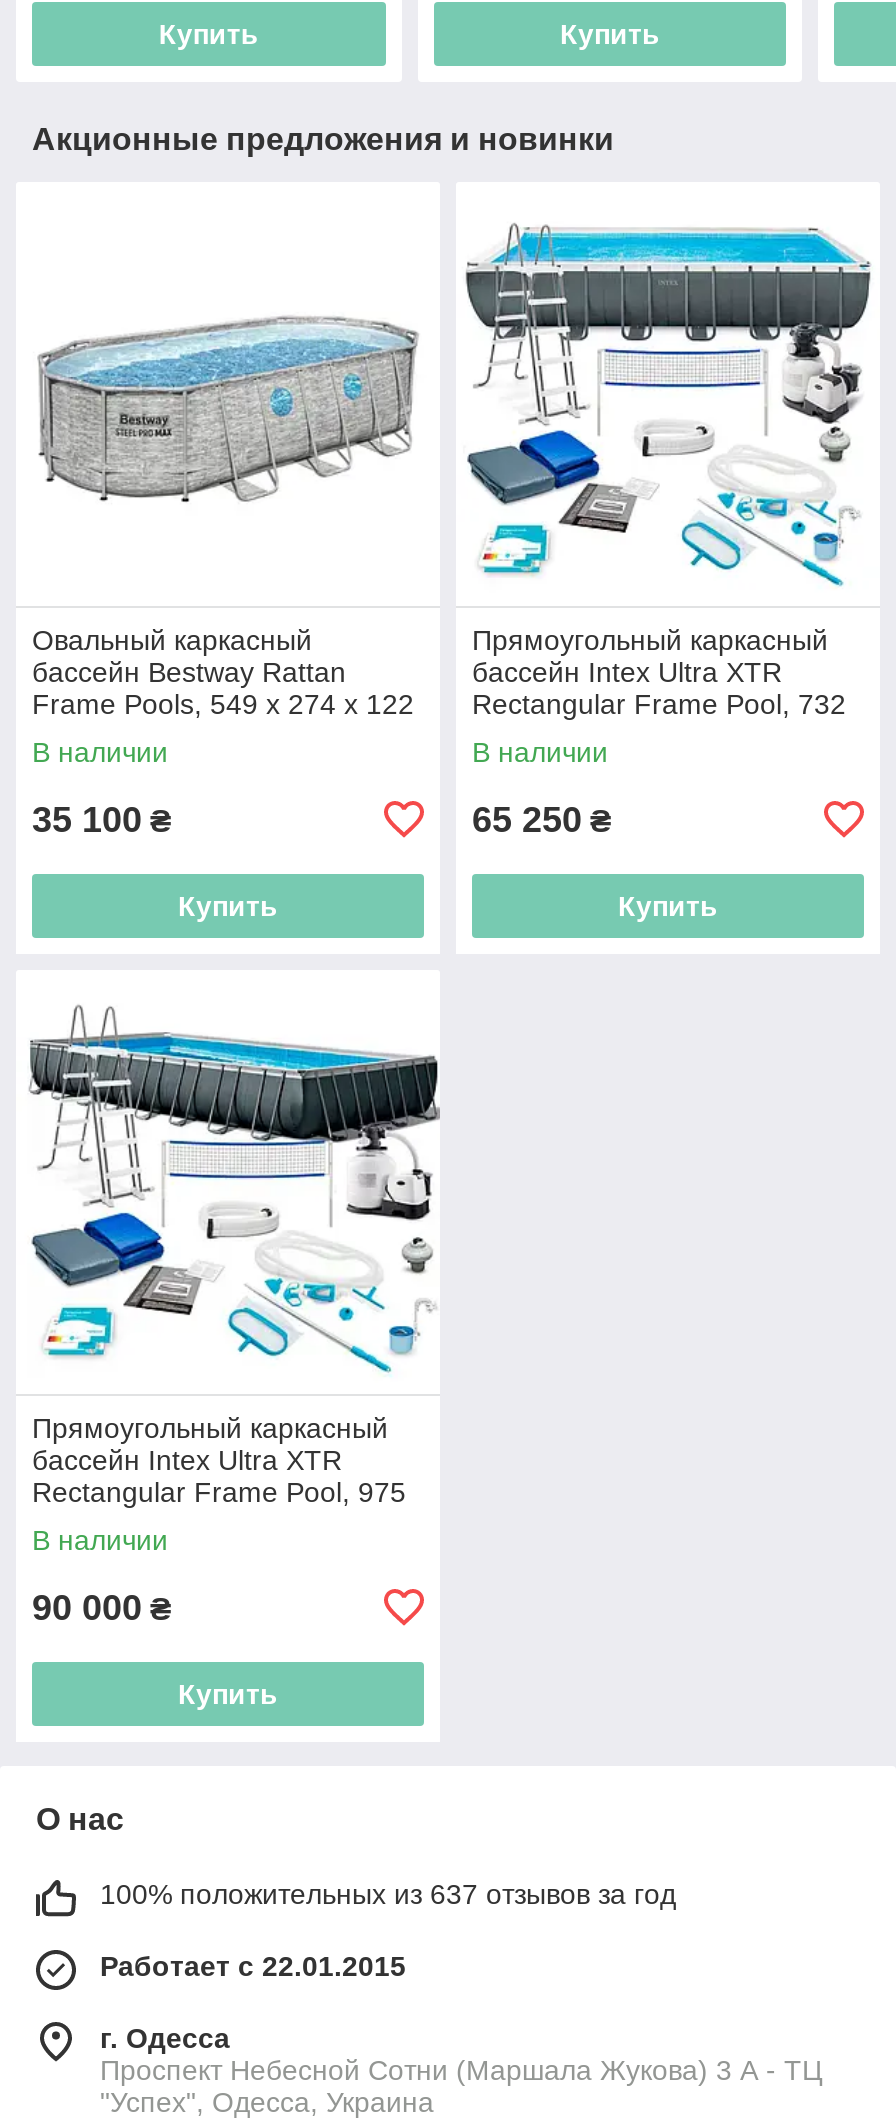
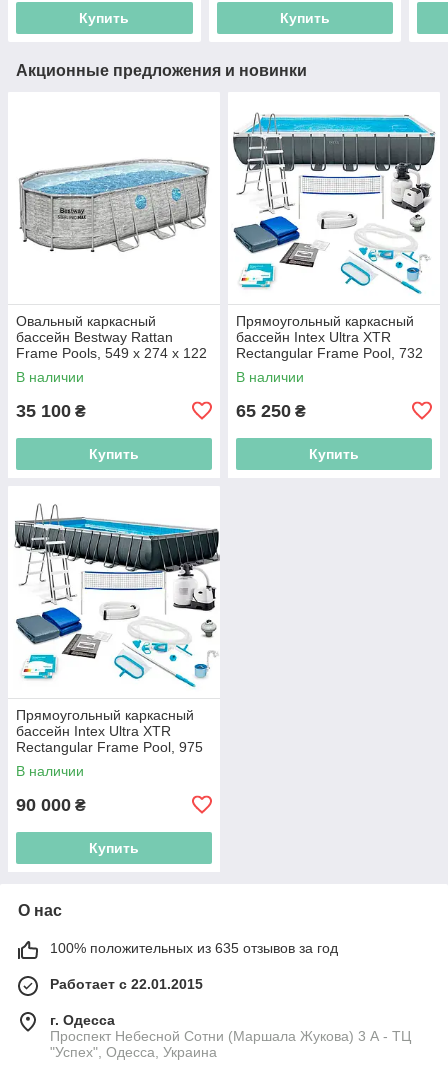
- 100% положительных из 637 отзывов за год
+ 100% положительных из 635 отзывов за год
